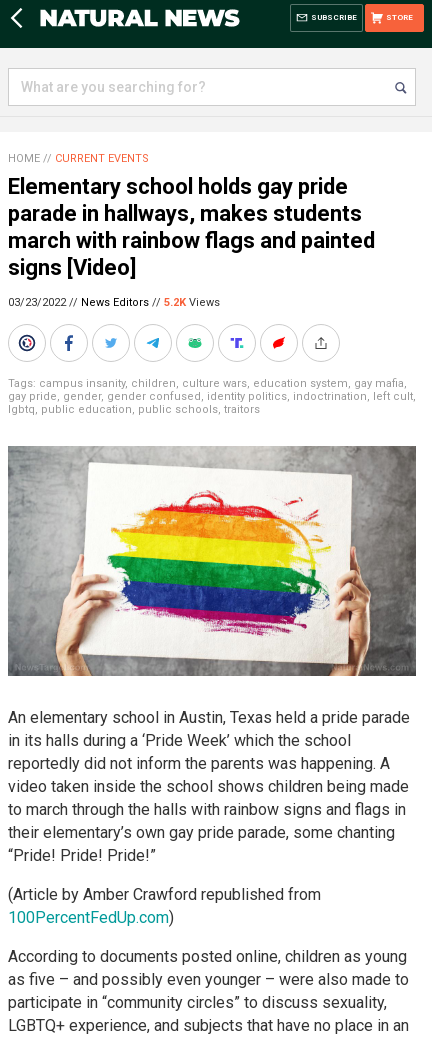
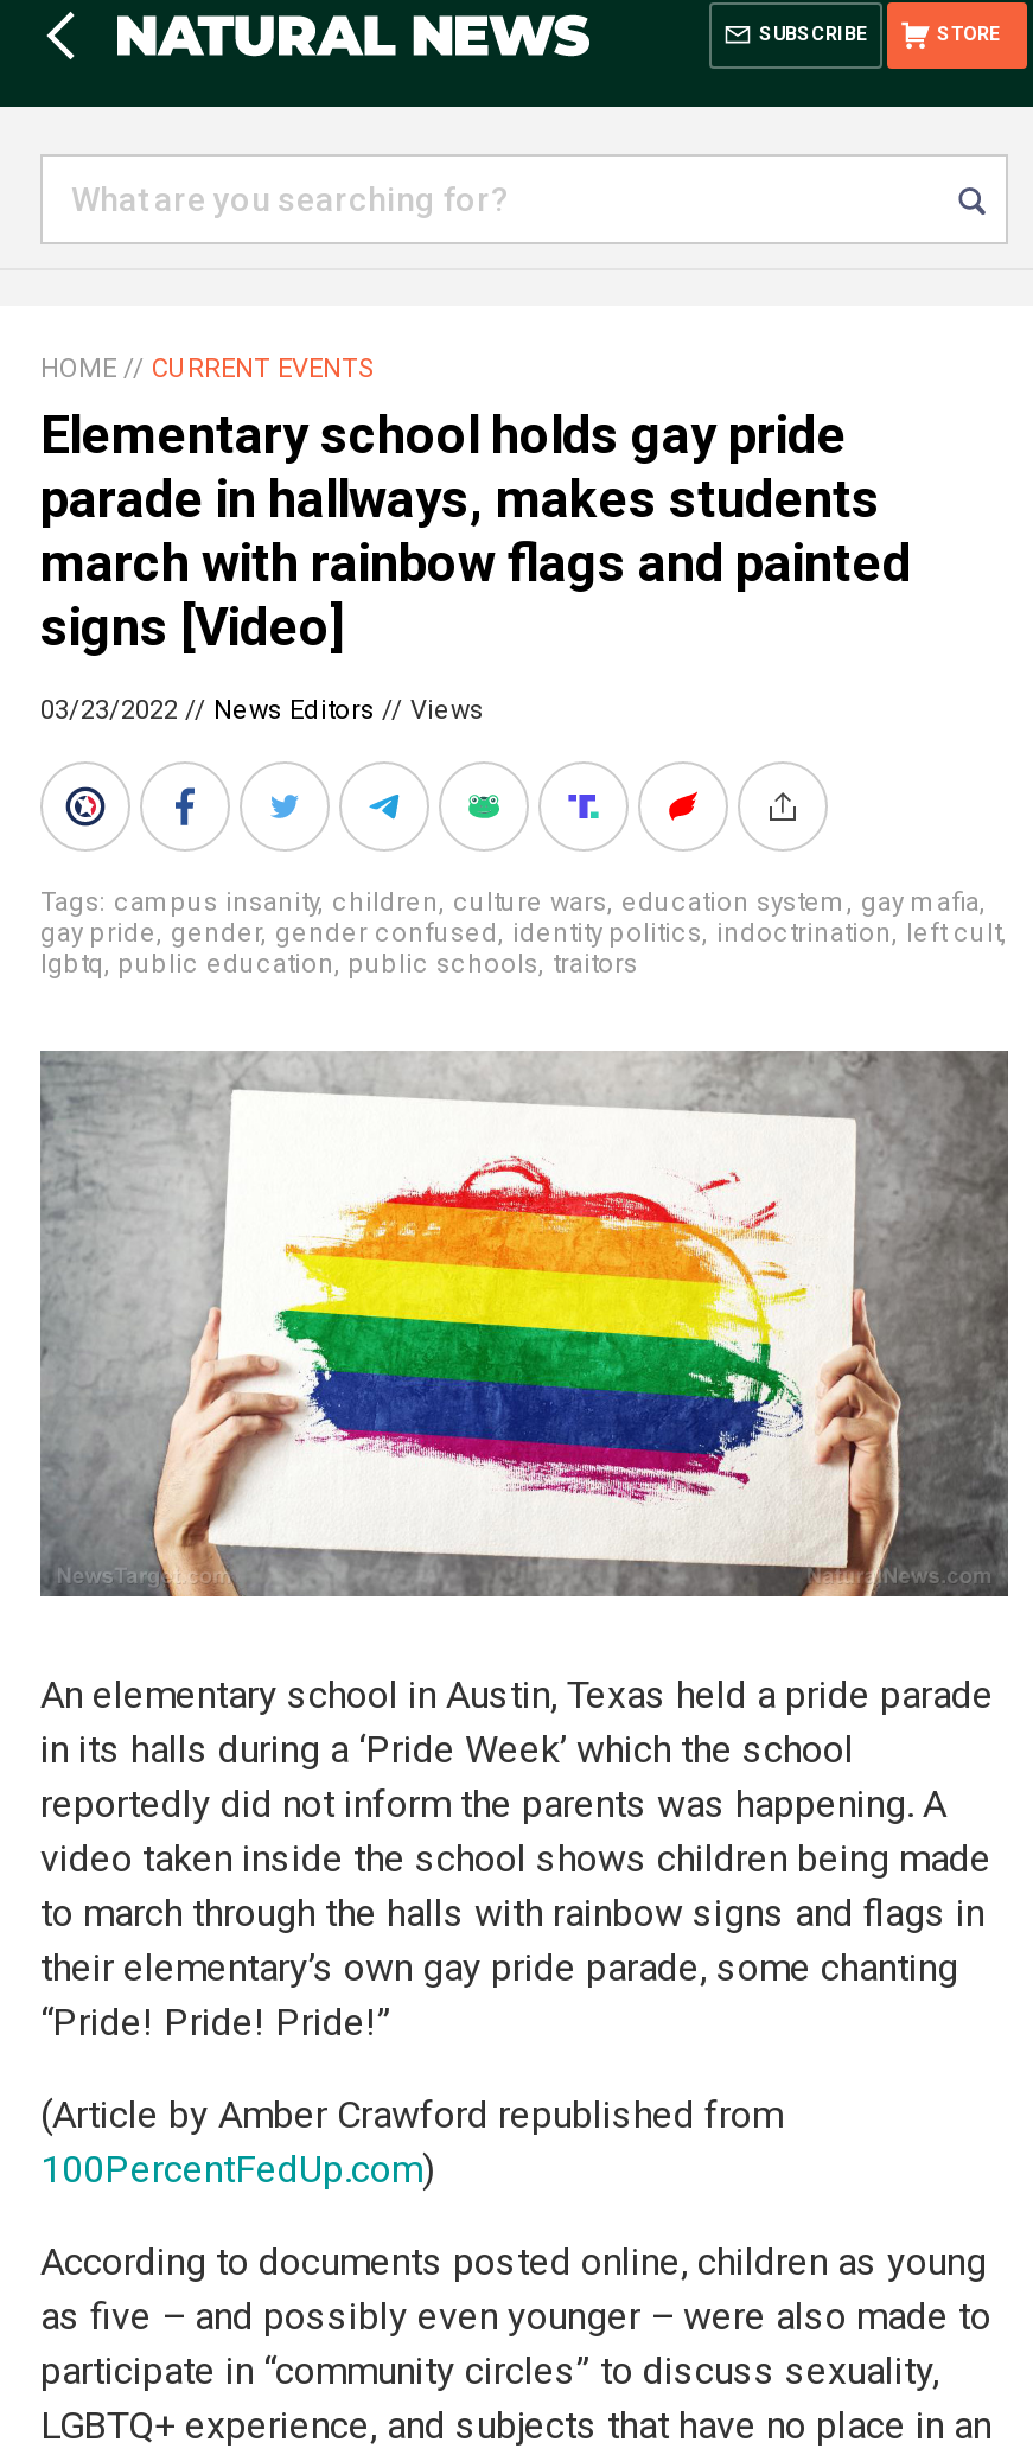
- 03/23/2022 // News Editors // 5.2K Views
+ 03/23/2022 // News Editors // Views
